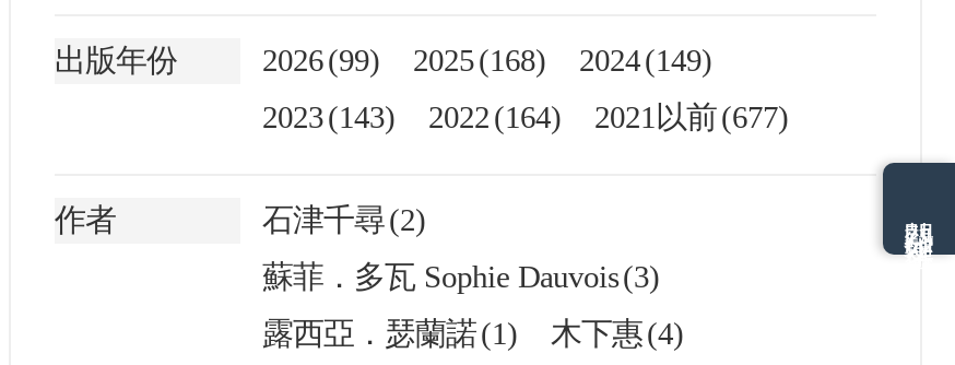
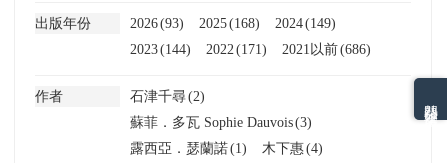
- 2026 (99) 2025 (168) 2024 (149)
+ 2026 (93) 2025 (168) 2024 (149)

- 2023 (143)
+ 2023 (144)

- 2022 (164)
+ 2022 (171)

- 2021以前 (677)
+ 2021以前 (686)
